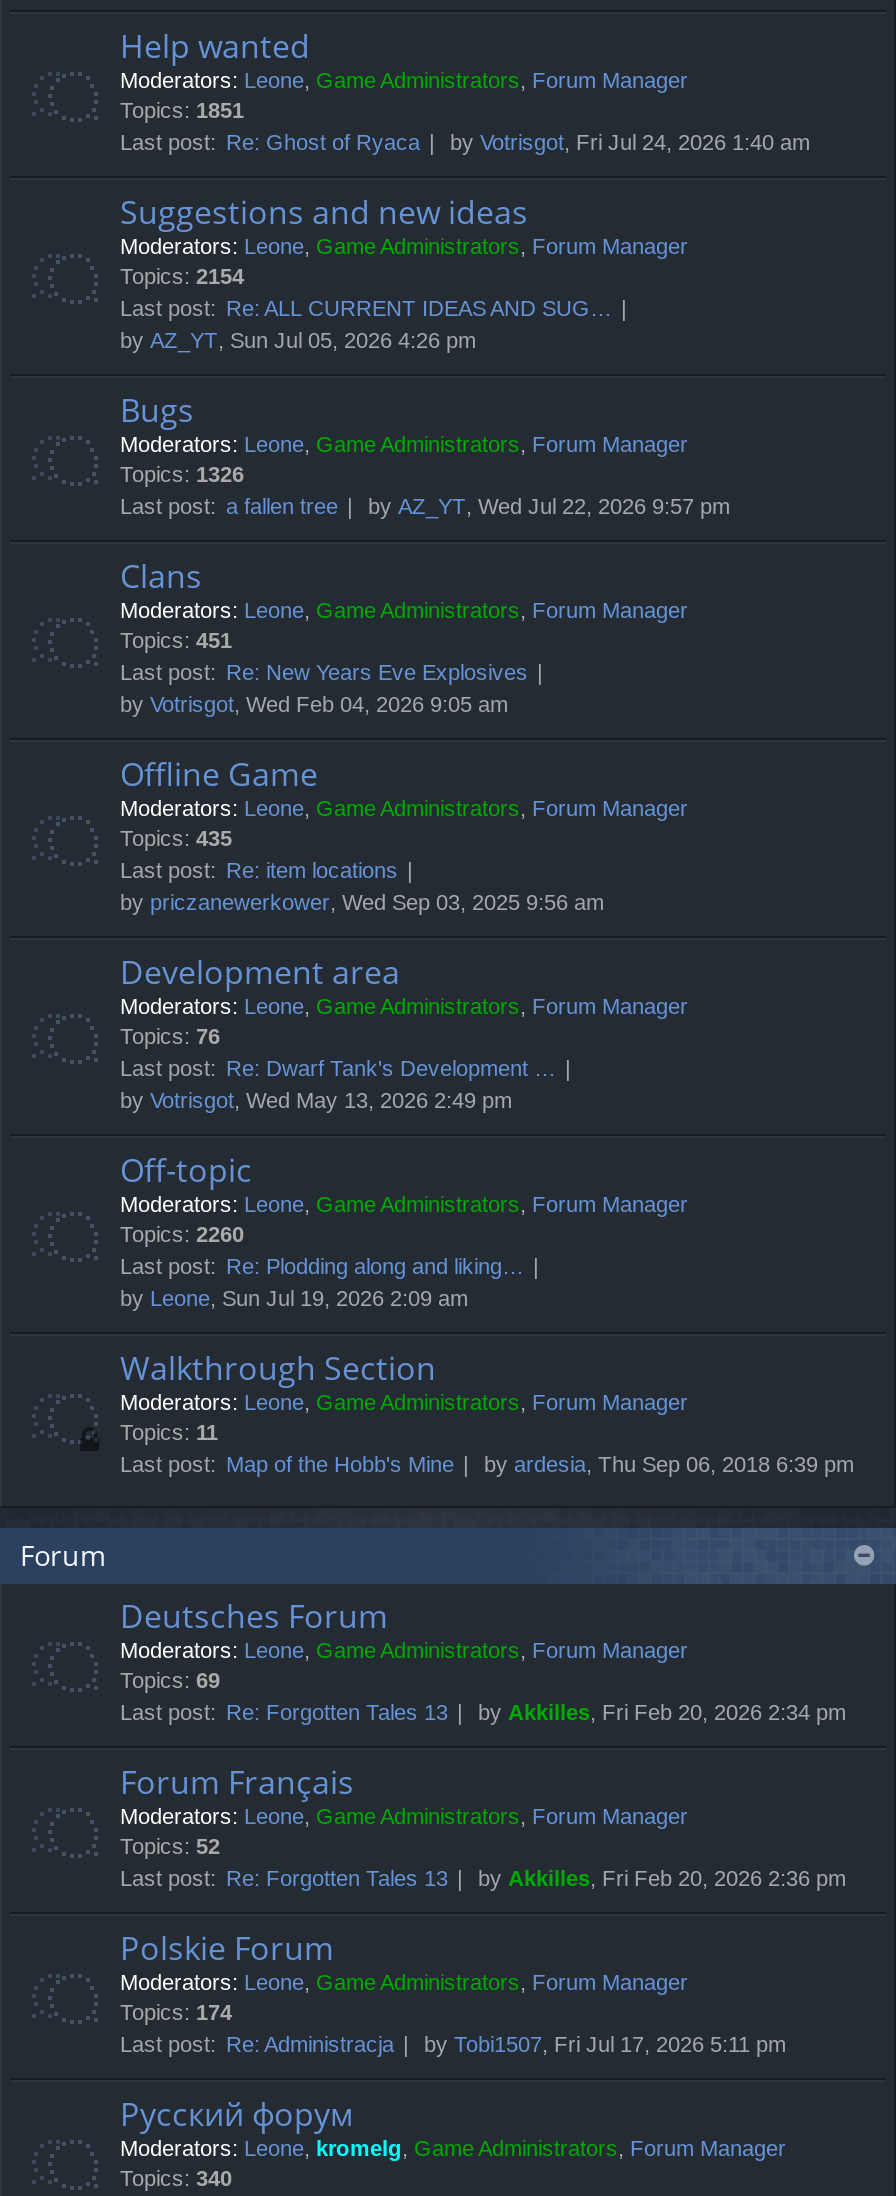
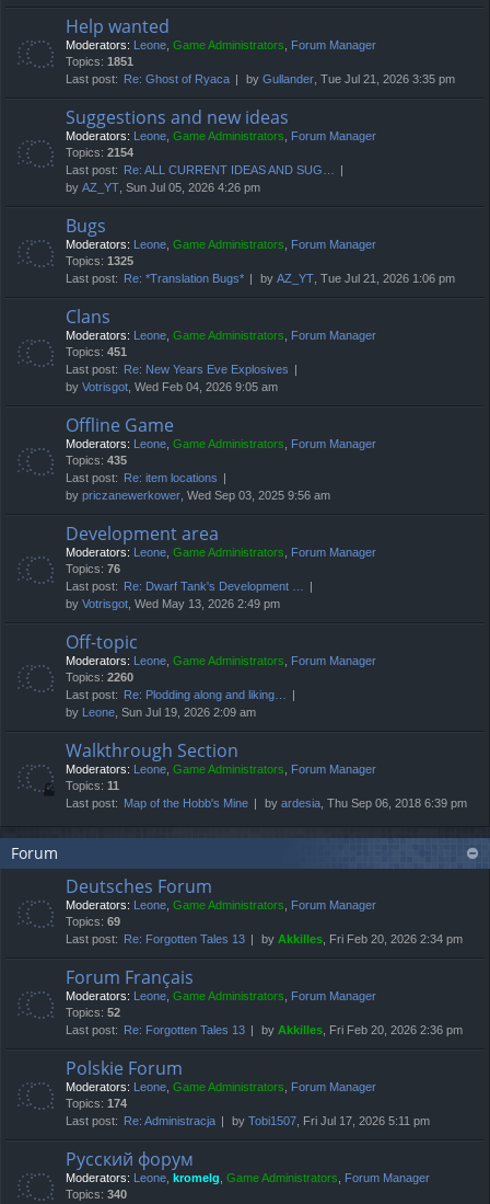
- by Votrisgot, Fri Jul 24, 2026 1:40 am
+ by Gullander, Tue Jul 21, 2026 3:35 pm

- Topics: 1326
+ Topics: 1325

- Last post: a fallen tree
+ Last post: Re: *Translation Bugs*

- by AZ_YT, Wed Jul 22, 2026 9:57 pm
+ by AZ_YT, Tue Jul 21, 2026 1:06 pm
